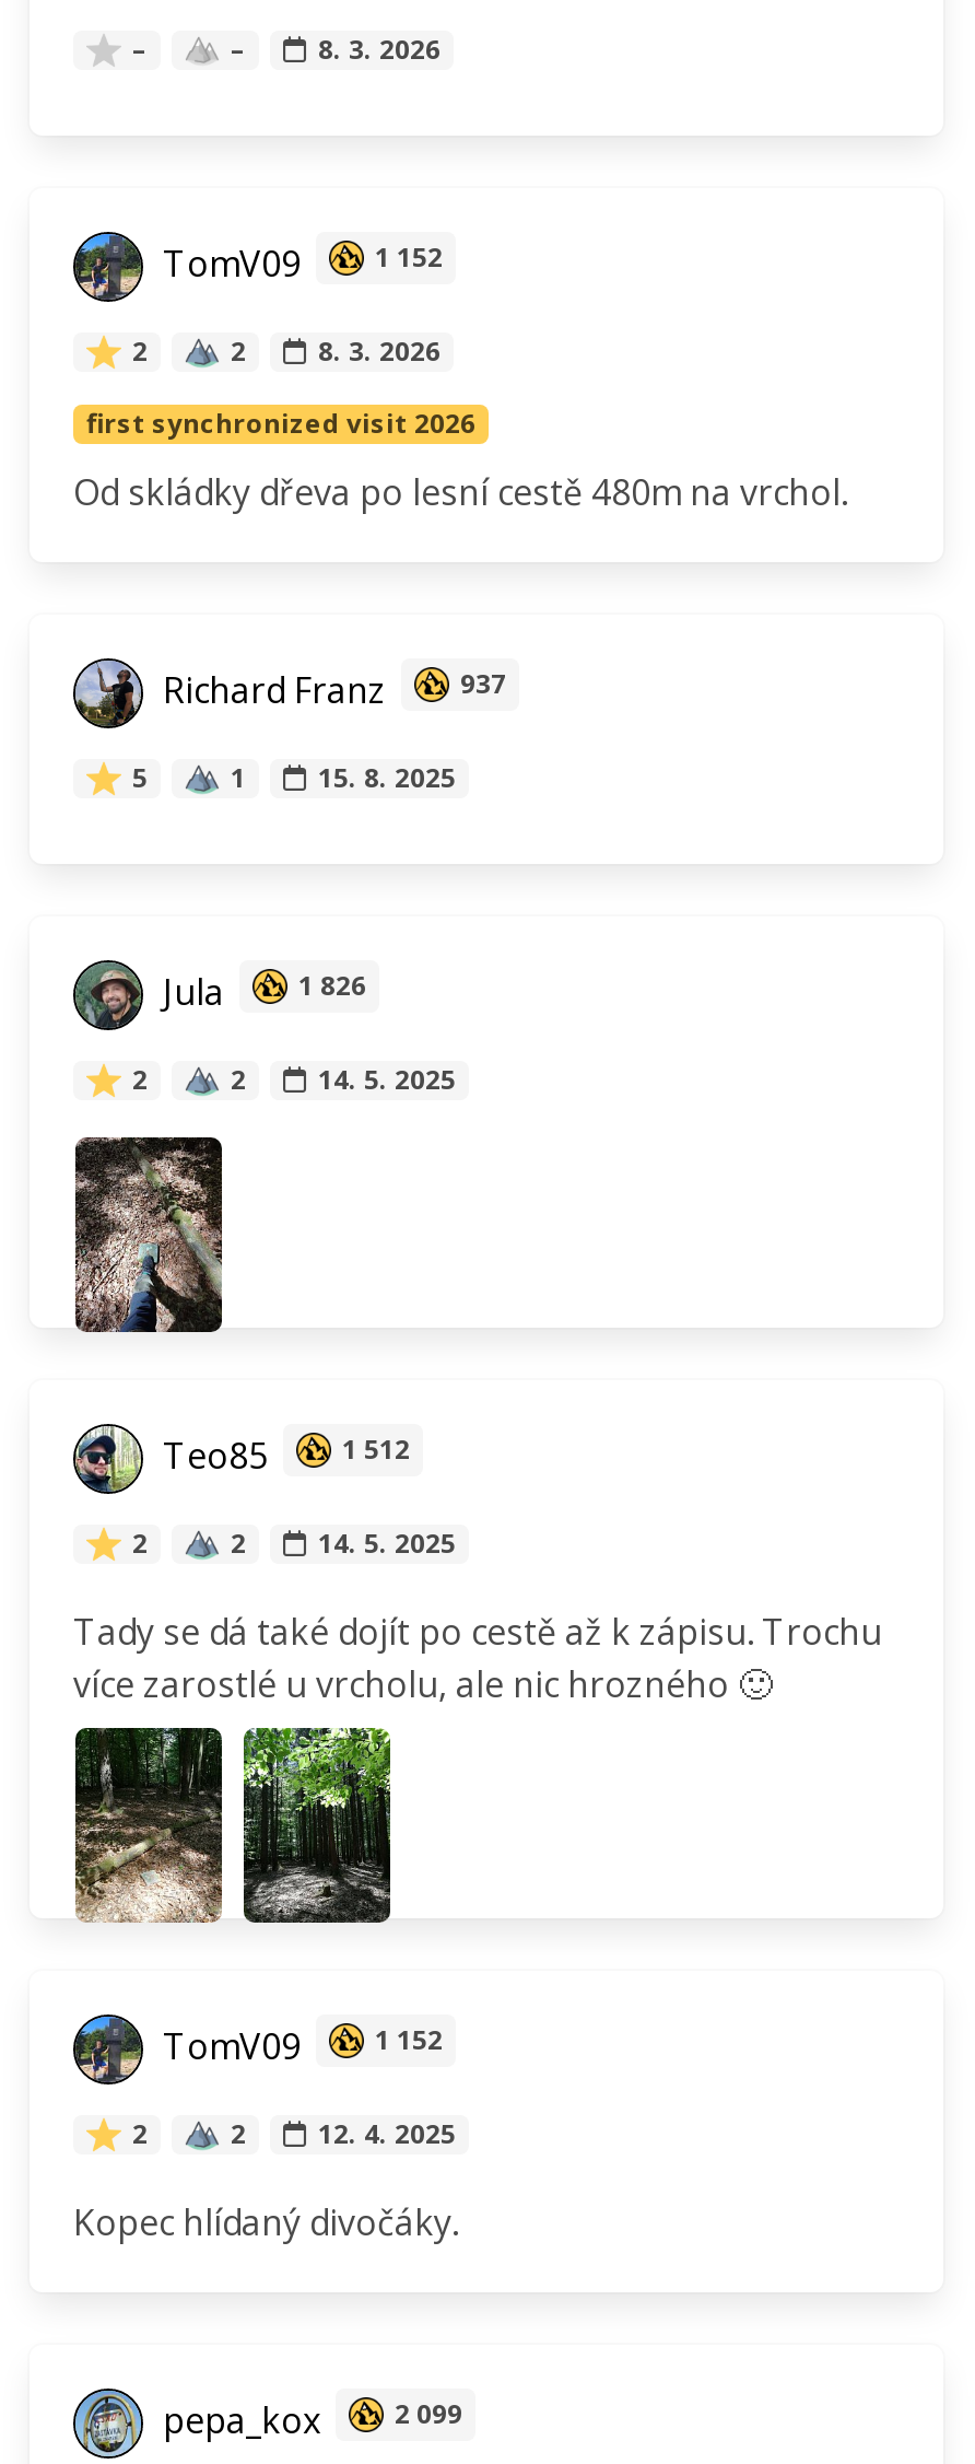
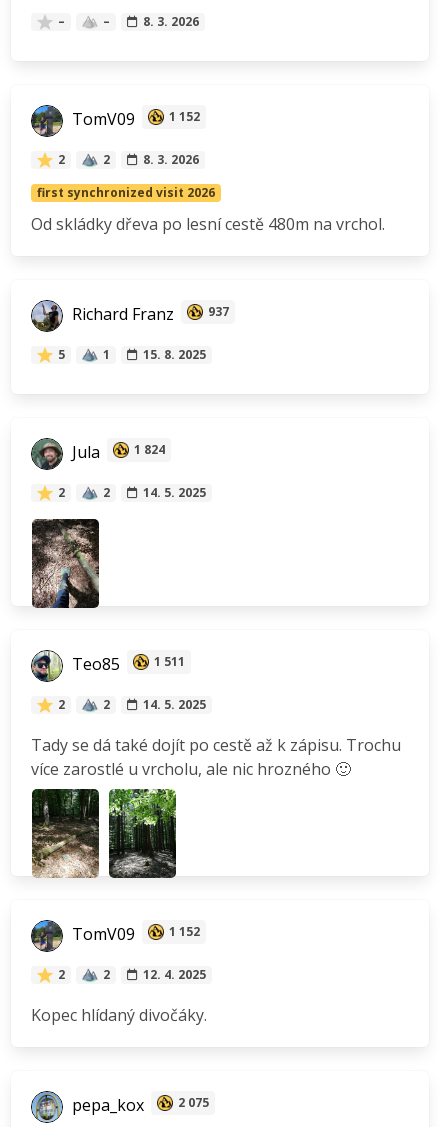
- Jula 1 826
+ Jula 1 824

- Teo85 1 512
+ Teo85 1 511

- pepa_kox 2 099
+ pepa_kox 2 075
